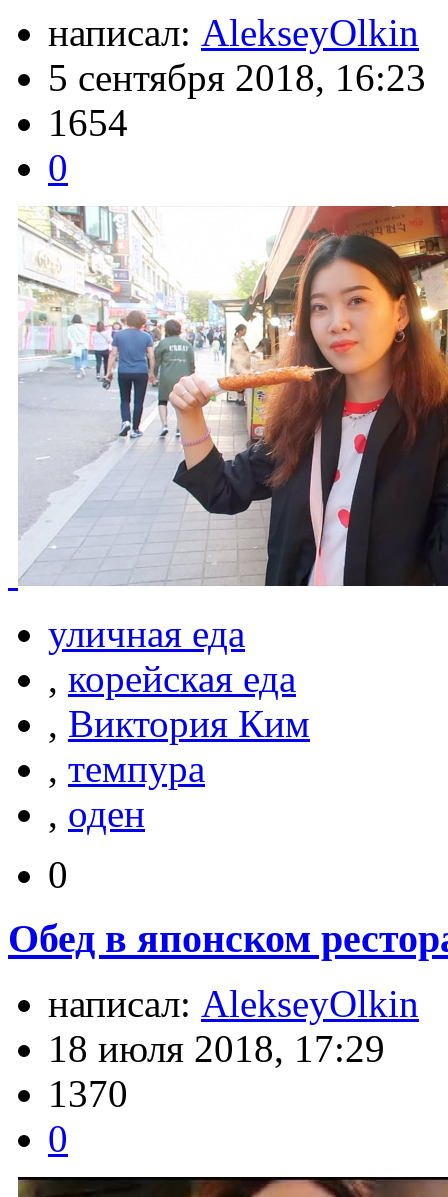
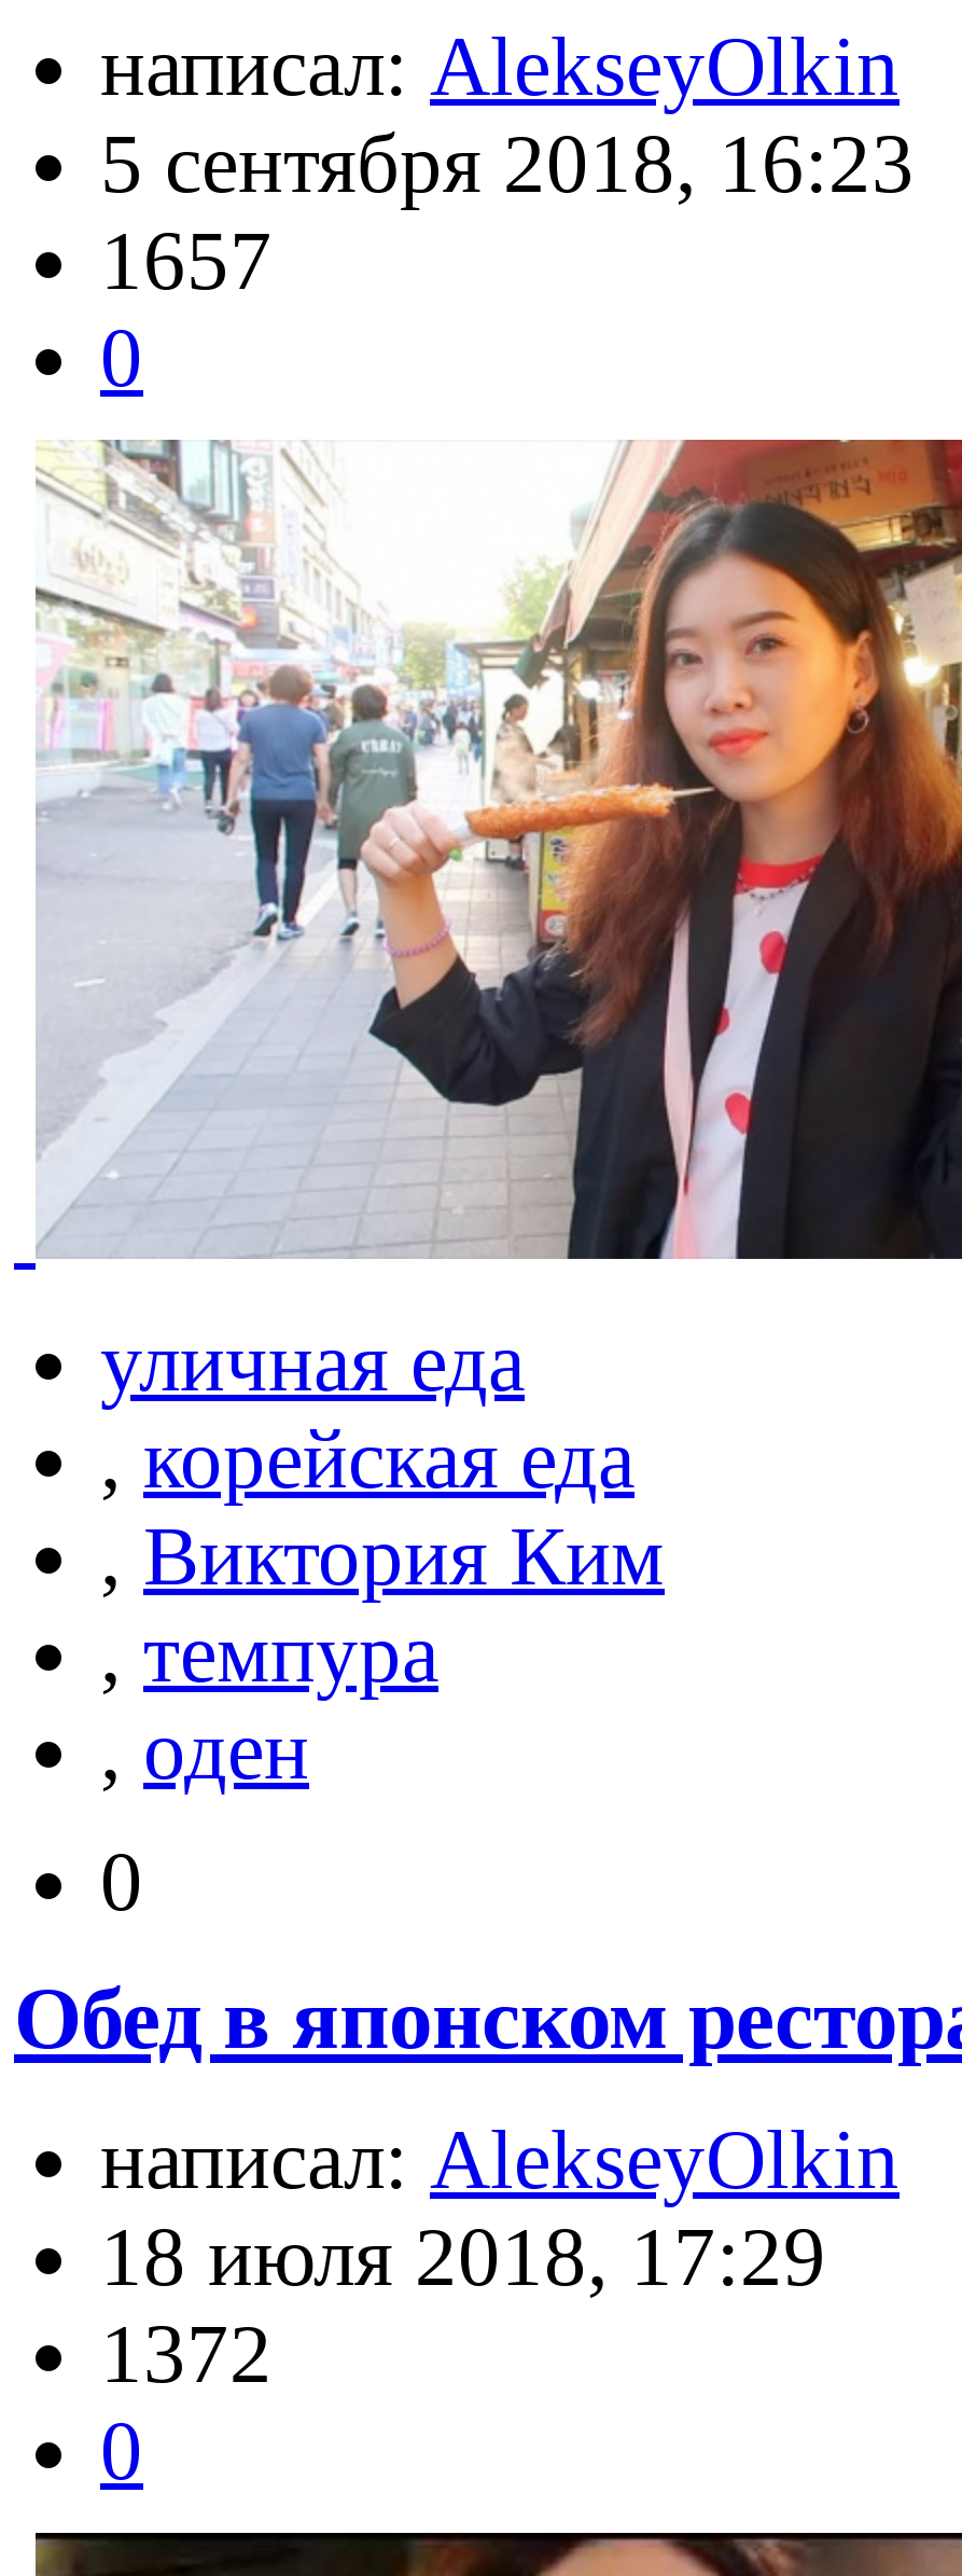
- 1654
+ 1657

- 1370
+ 1372
